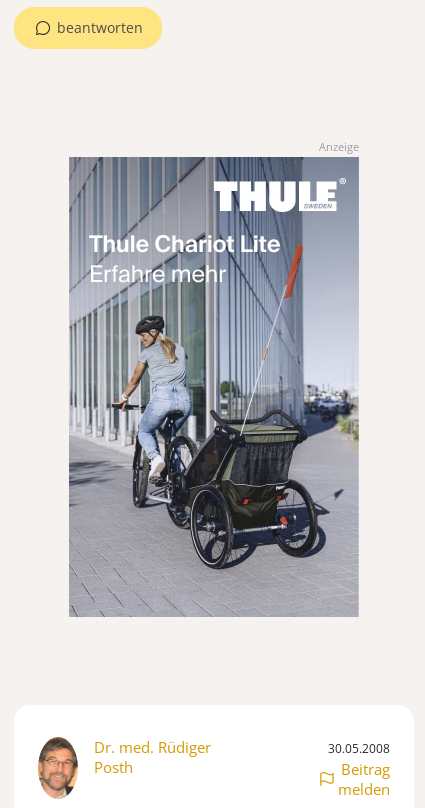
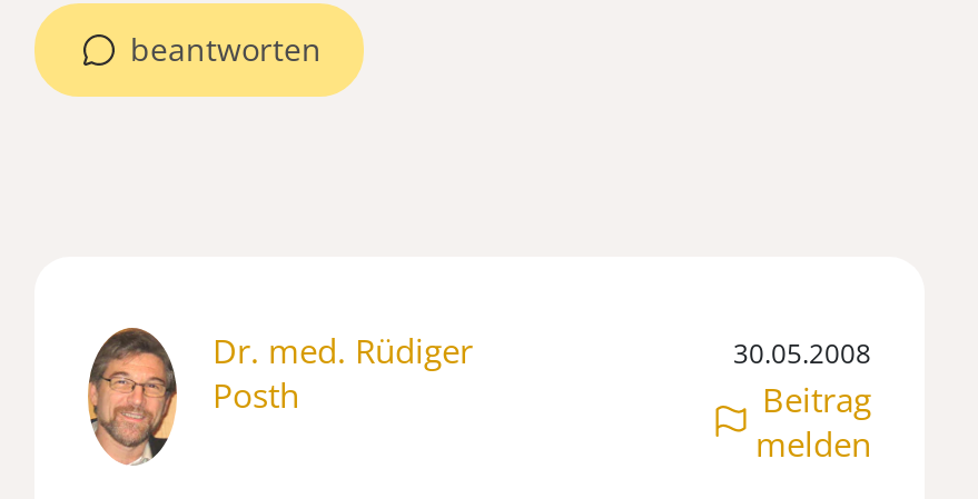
- Anzeige

- [image]
